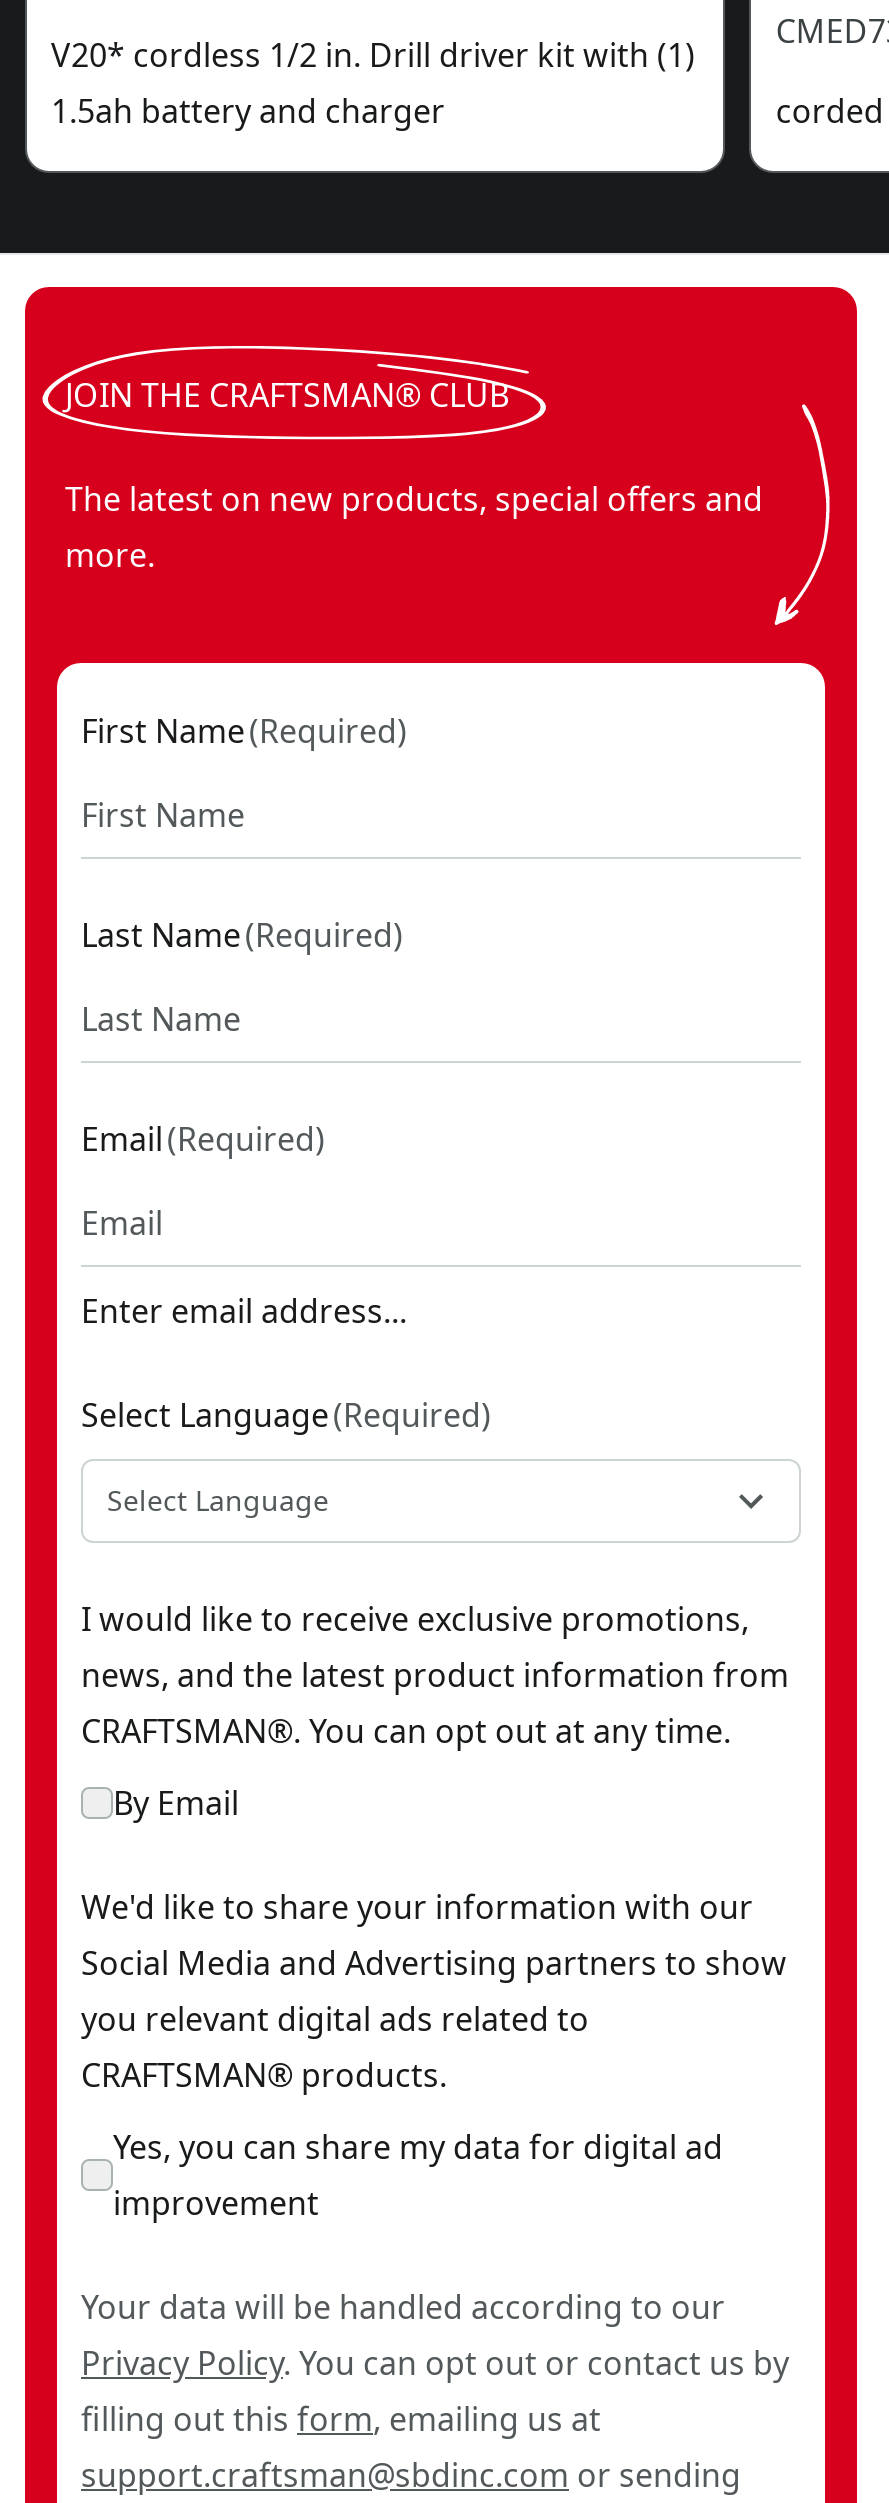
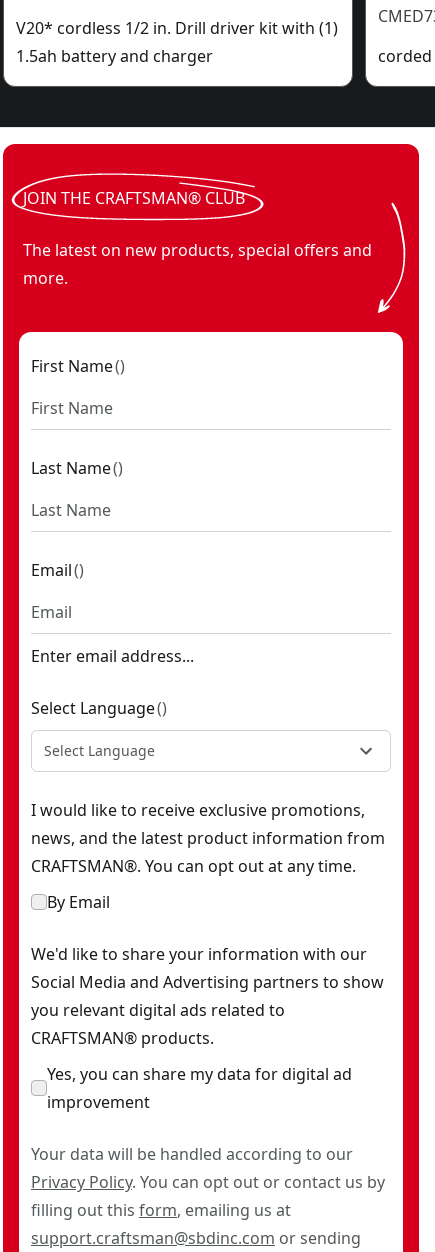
- First Name (Required)
+ First Name ()

- Last Name (Required)
+ Last Name ()

- Email (Required)
+ Email ()

- Select Language (Required)
+ Select Language ()
